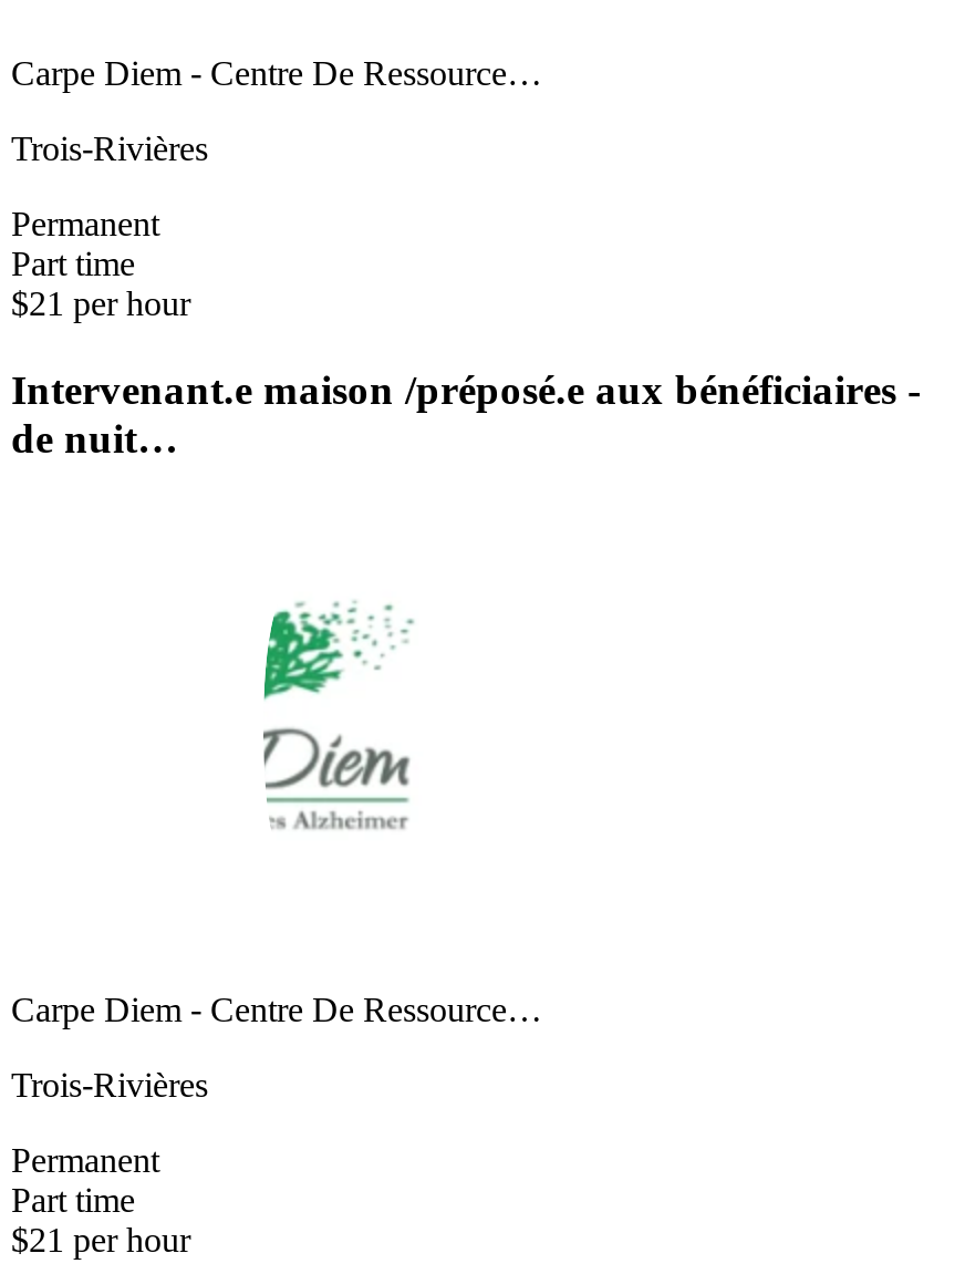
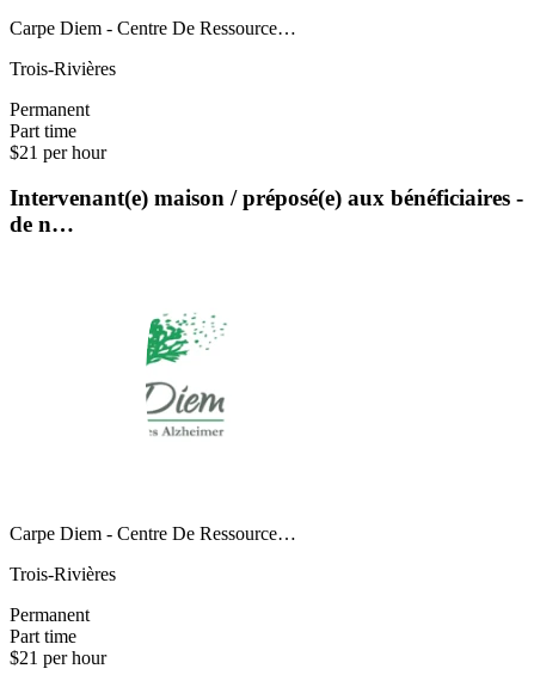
- Intervenant.e maison /préposé.e aux bénéficiaires -
- de nuit…
+ Intervenant(e) maison / préposé(e) aux bénéficiaires -
+ de n…
